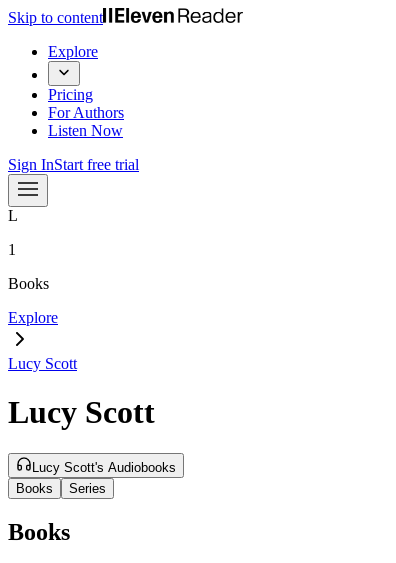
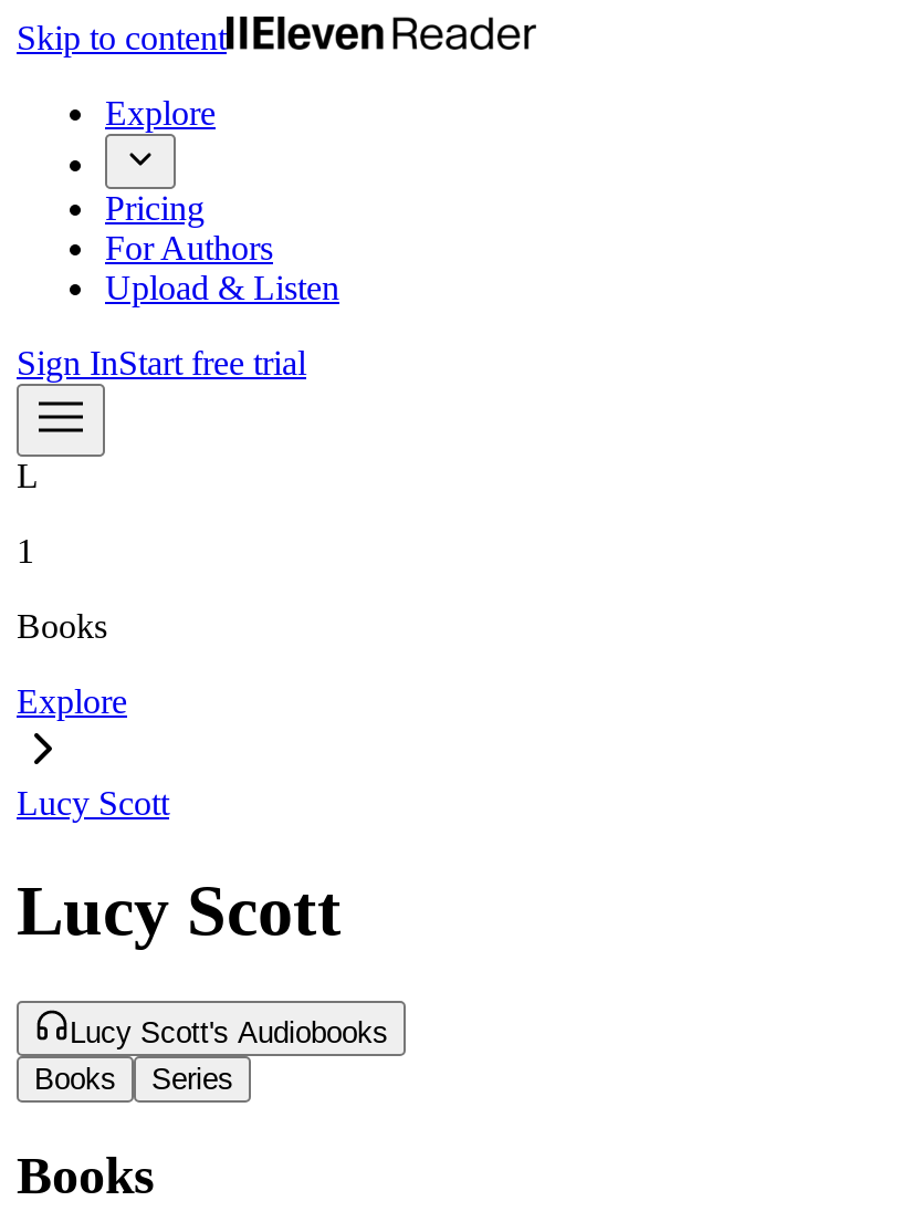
- Listen Now
+ Upload & Listen
